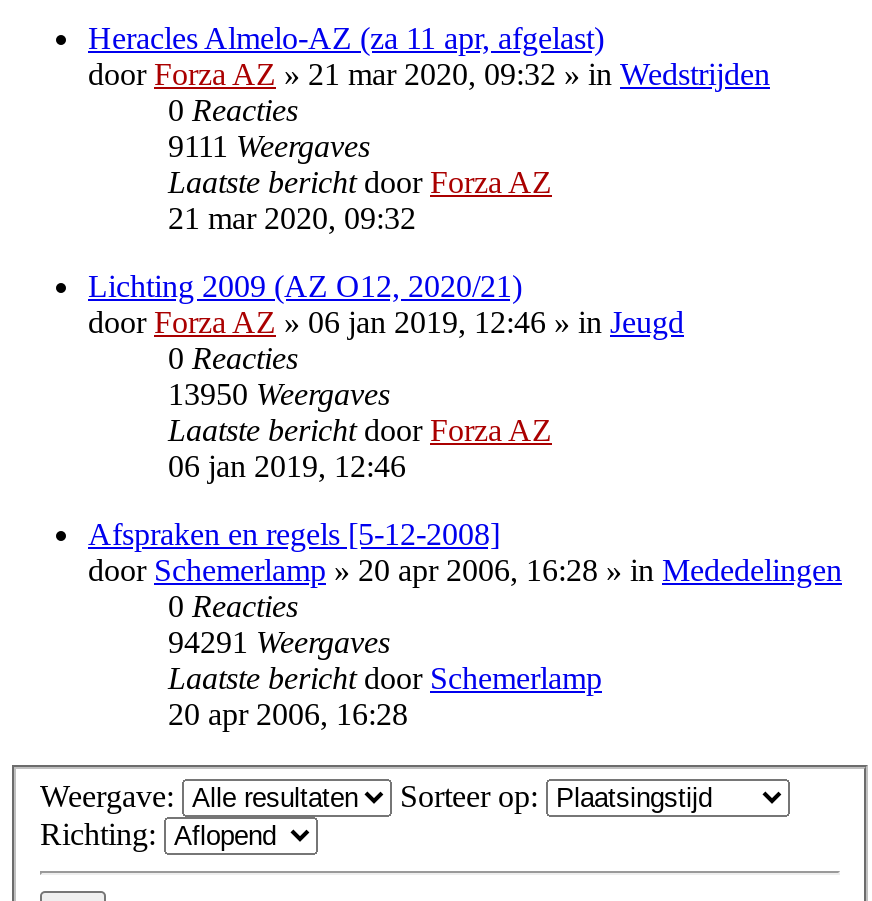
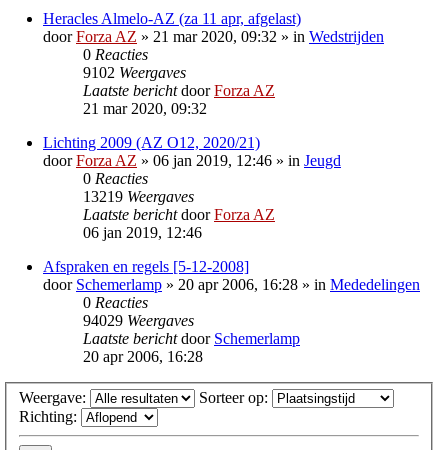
- 9111 Weergaves
+ 9102 Weergaves

- 13950 Weergaves
+ 13219 Weergaves

- 94291 Weergaves
+ 94029 Weergaves
